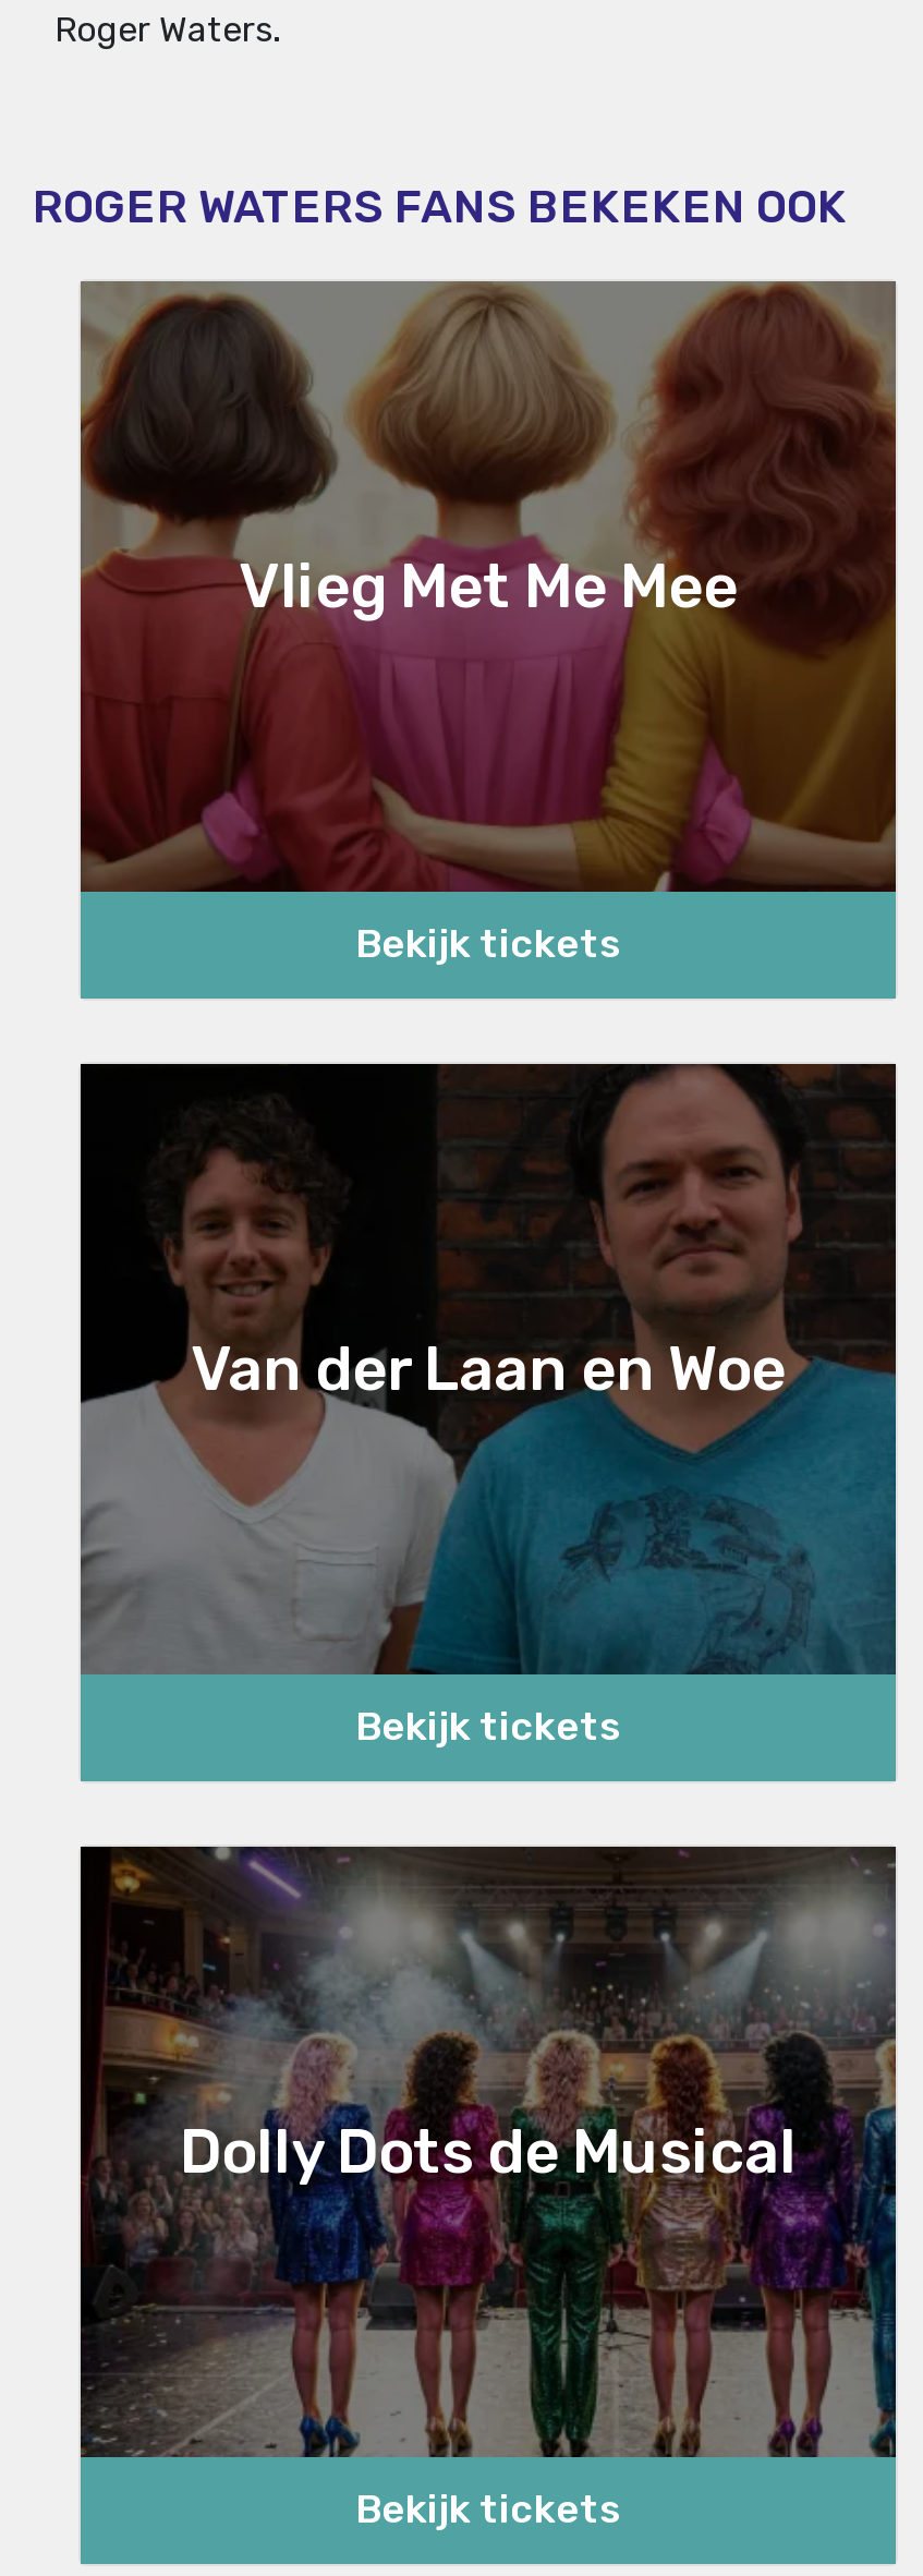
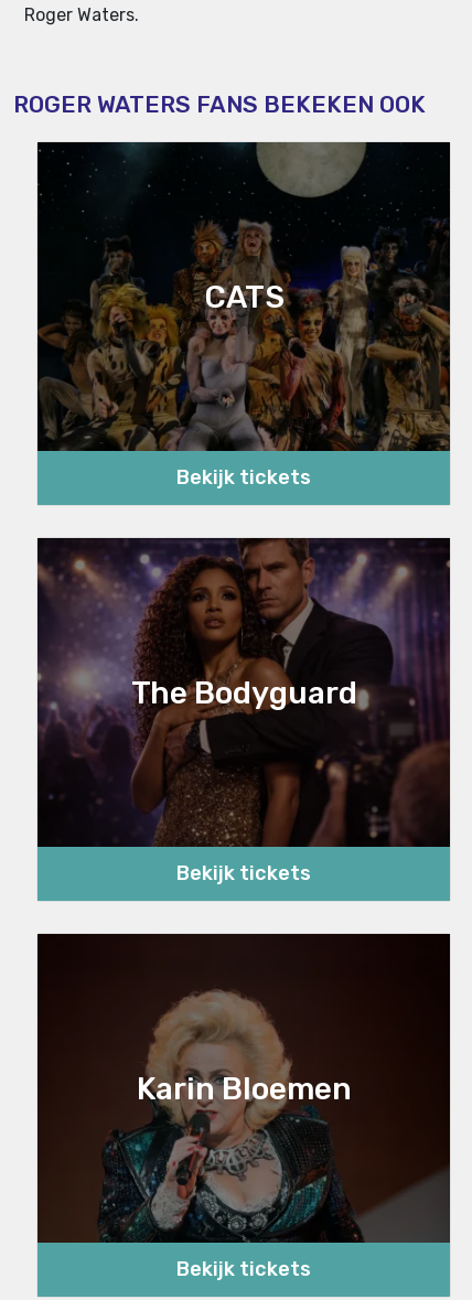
- [image]
- Vlieg Met Me Mee
+ [image]
+ CATS

- [image]
- Van der Laan en Woe
+ [image]
+ The Bodyguard

- [image]
- Dolly Dots de Musical
+ [image]
+ Karin Bloemen
